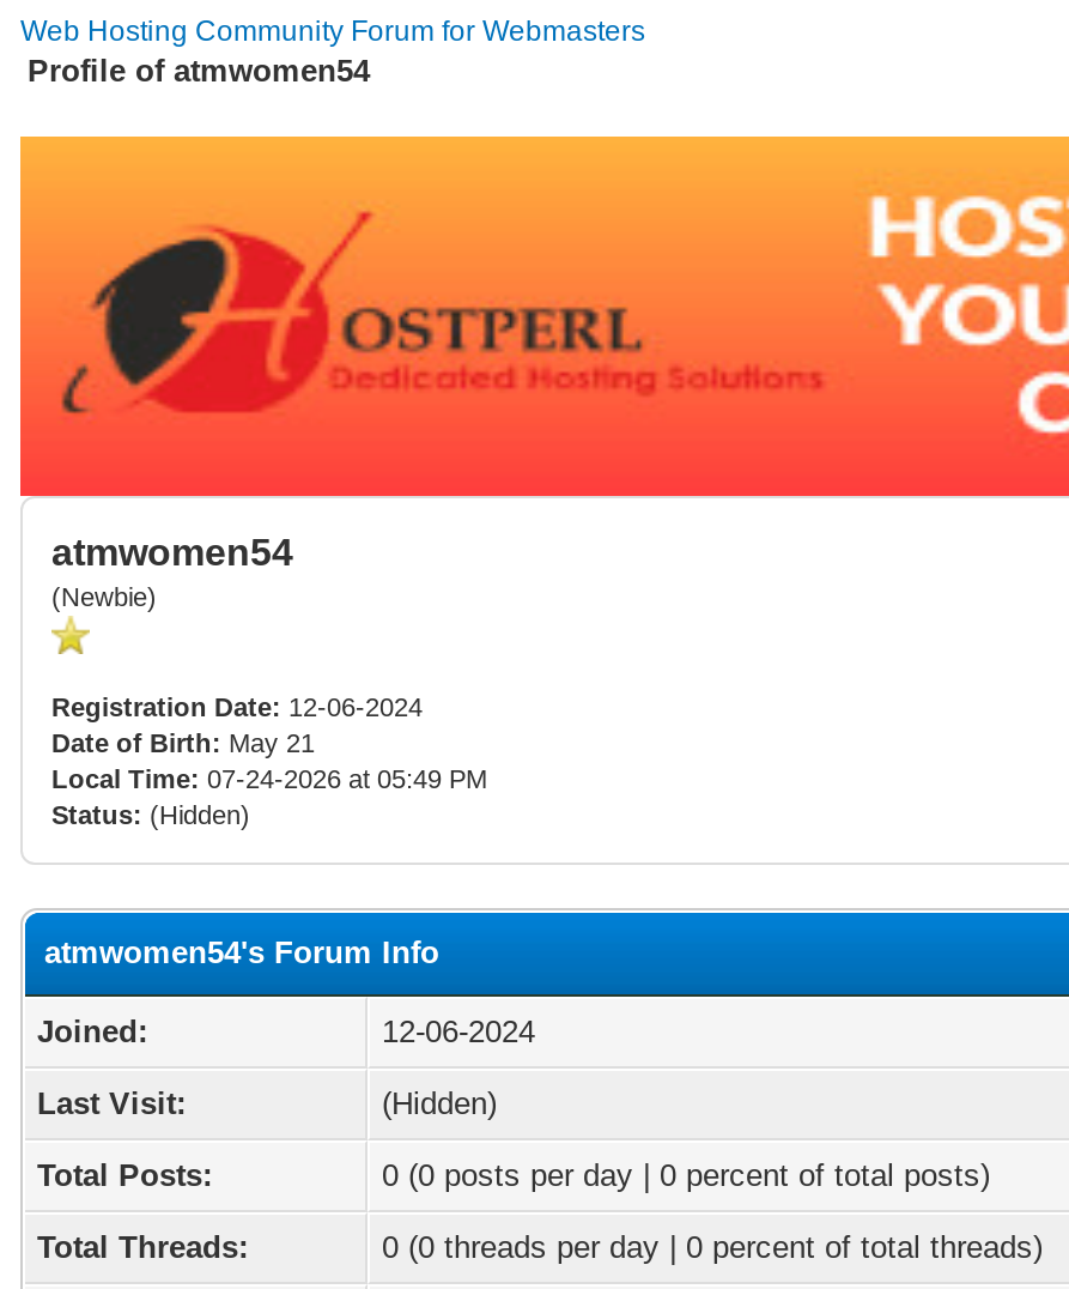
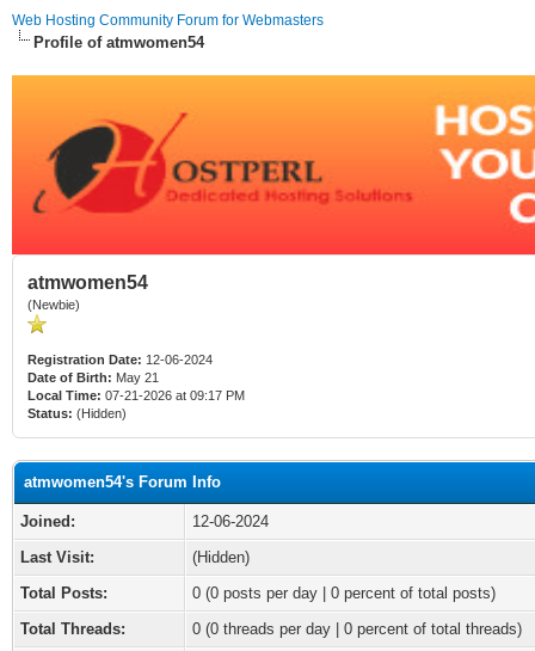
- Local Time: 07-24-2026 at 05:49 PM
+ Local Time: 07-21-2026 at 09:17 PM
